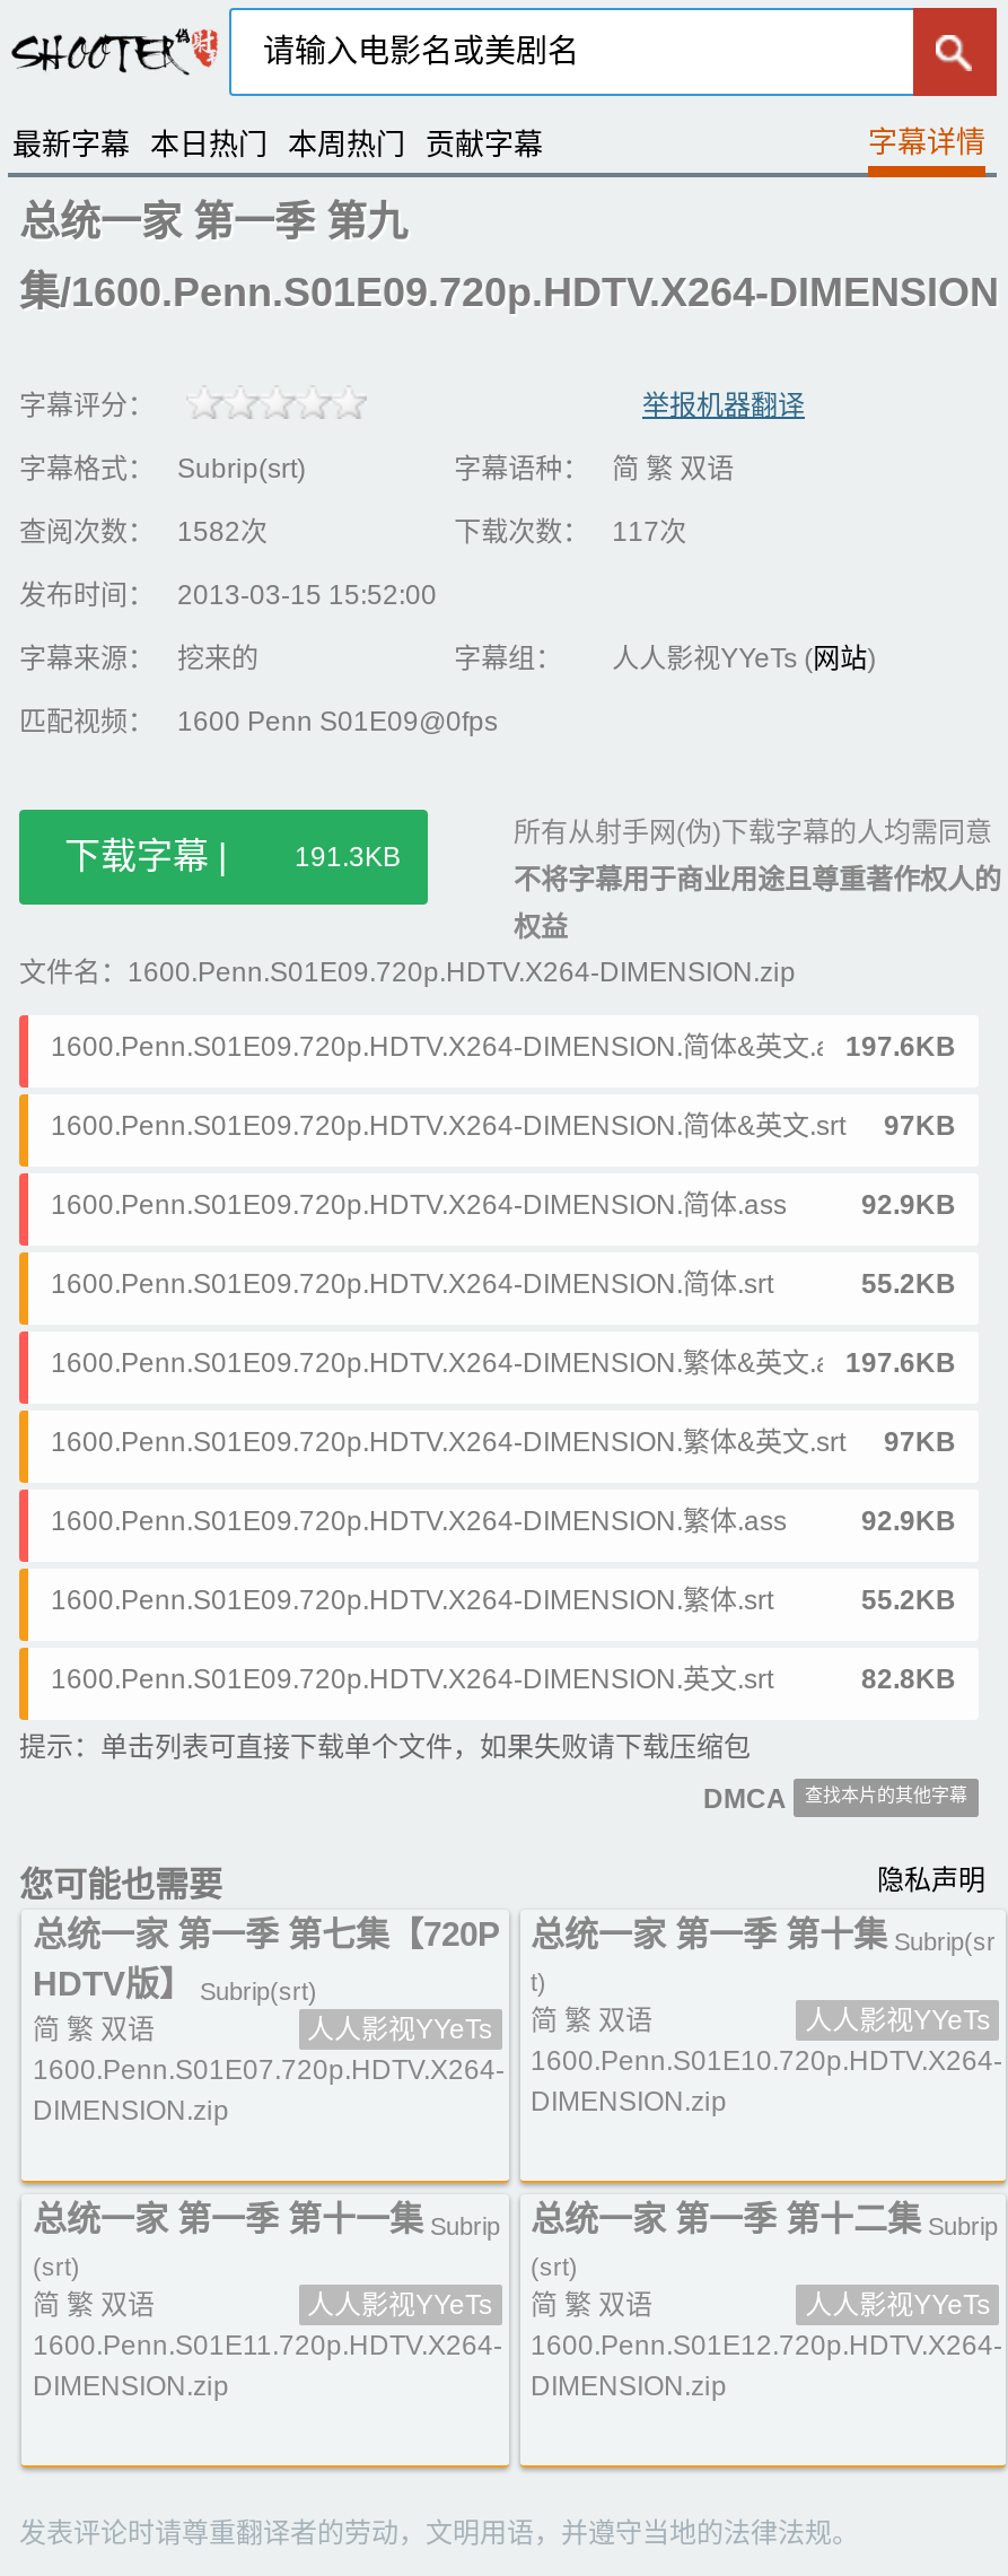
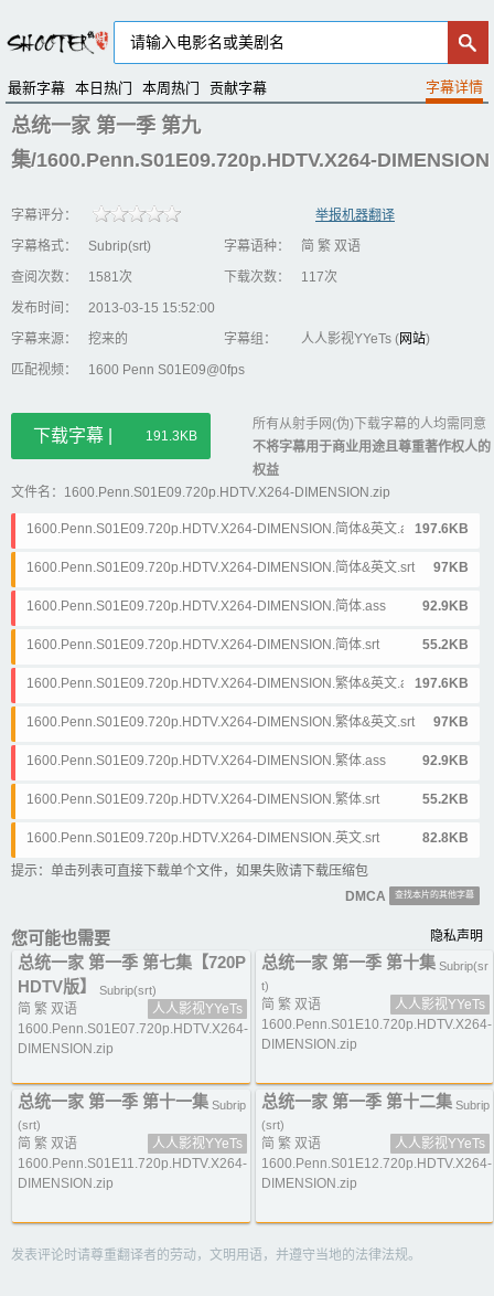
- 查阅次数： 1582次
+ 查阅次数： 1581次
